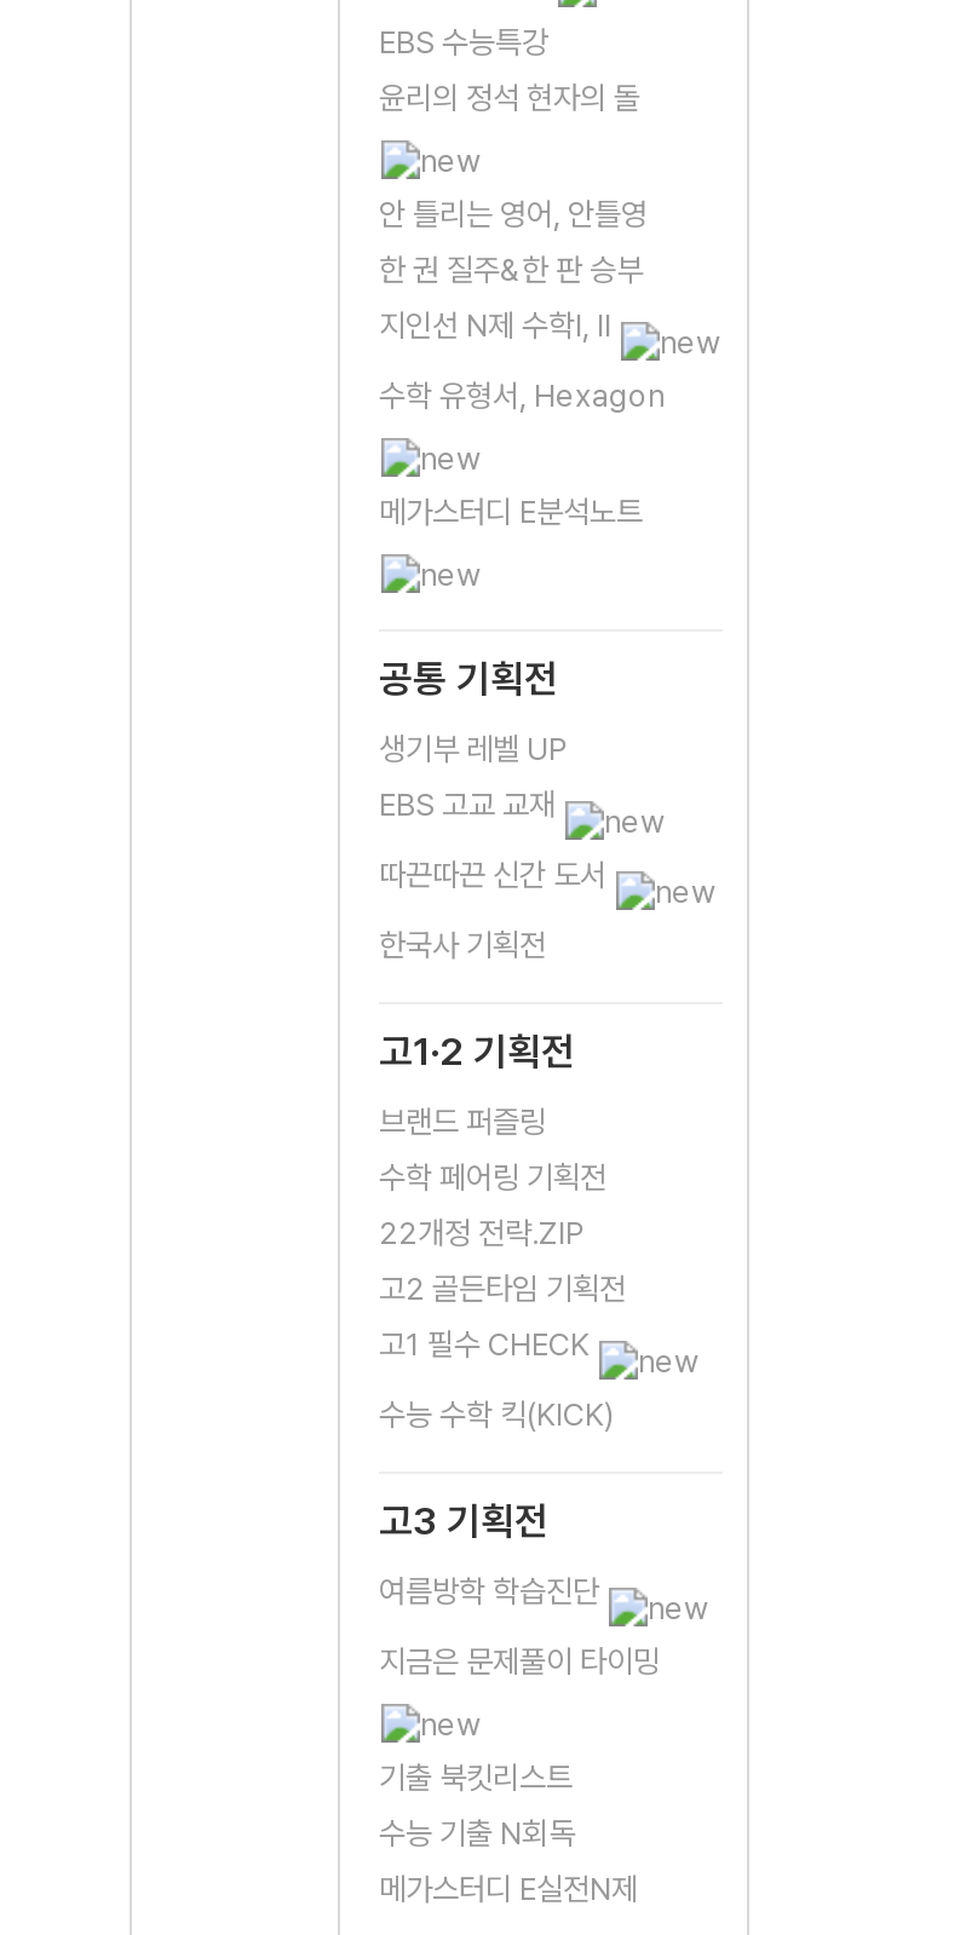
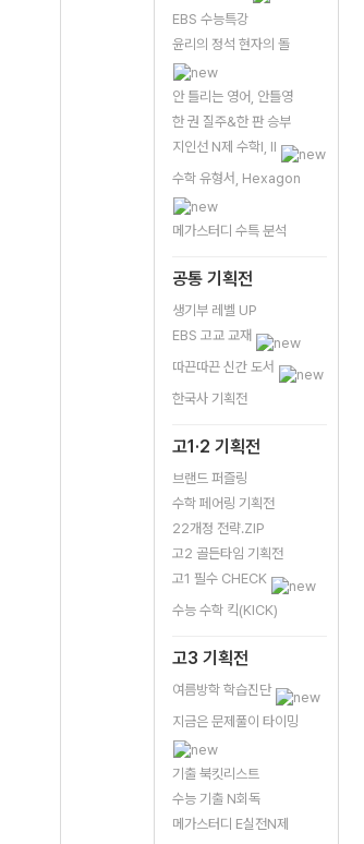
- 메가스터디 E분석노트
+ 메가스터디 수특 분석
